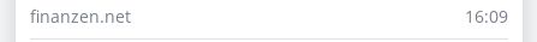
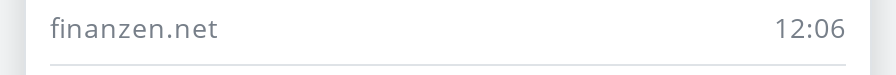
- 16:09
+ 12:06
